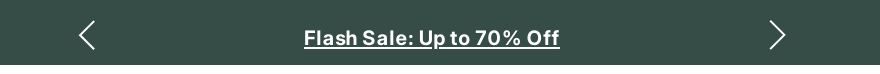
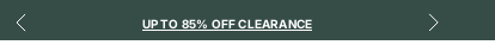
- Flash Sale: Up to 70% Off
+ UP TO 85% OFF CLEARANCE
